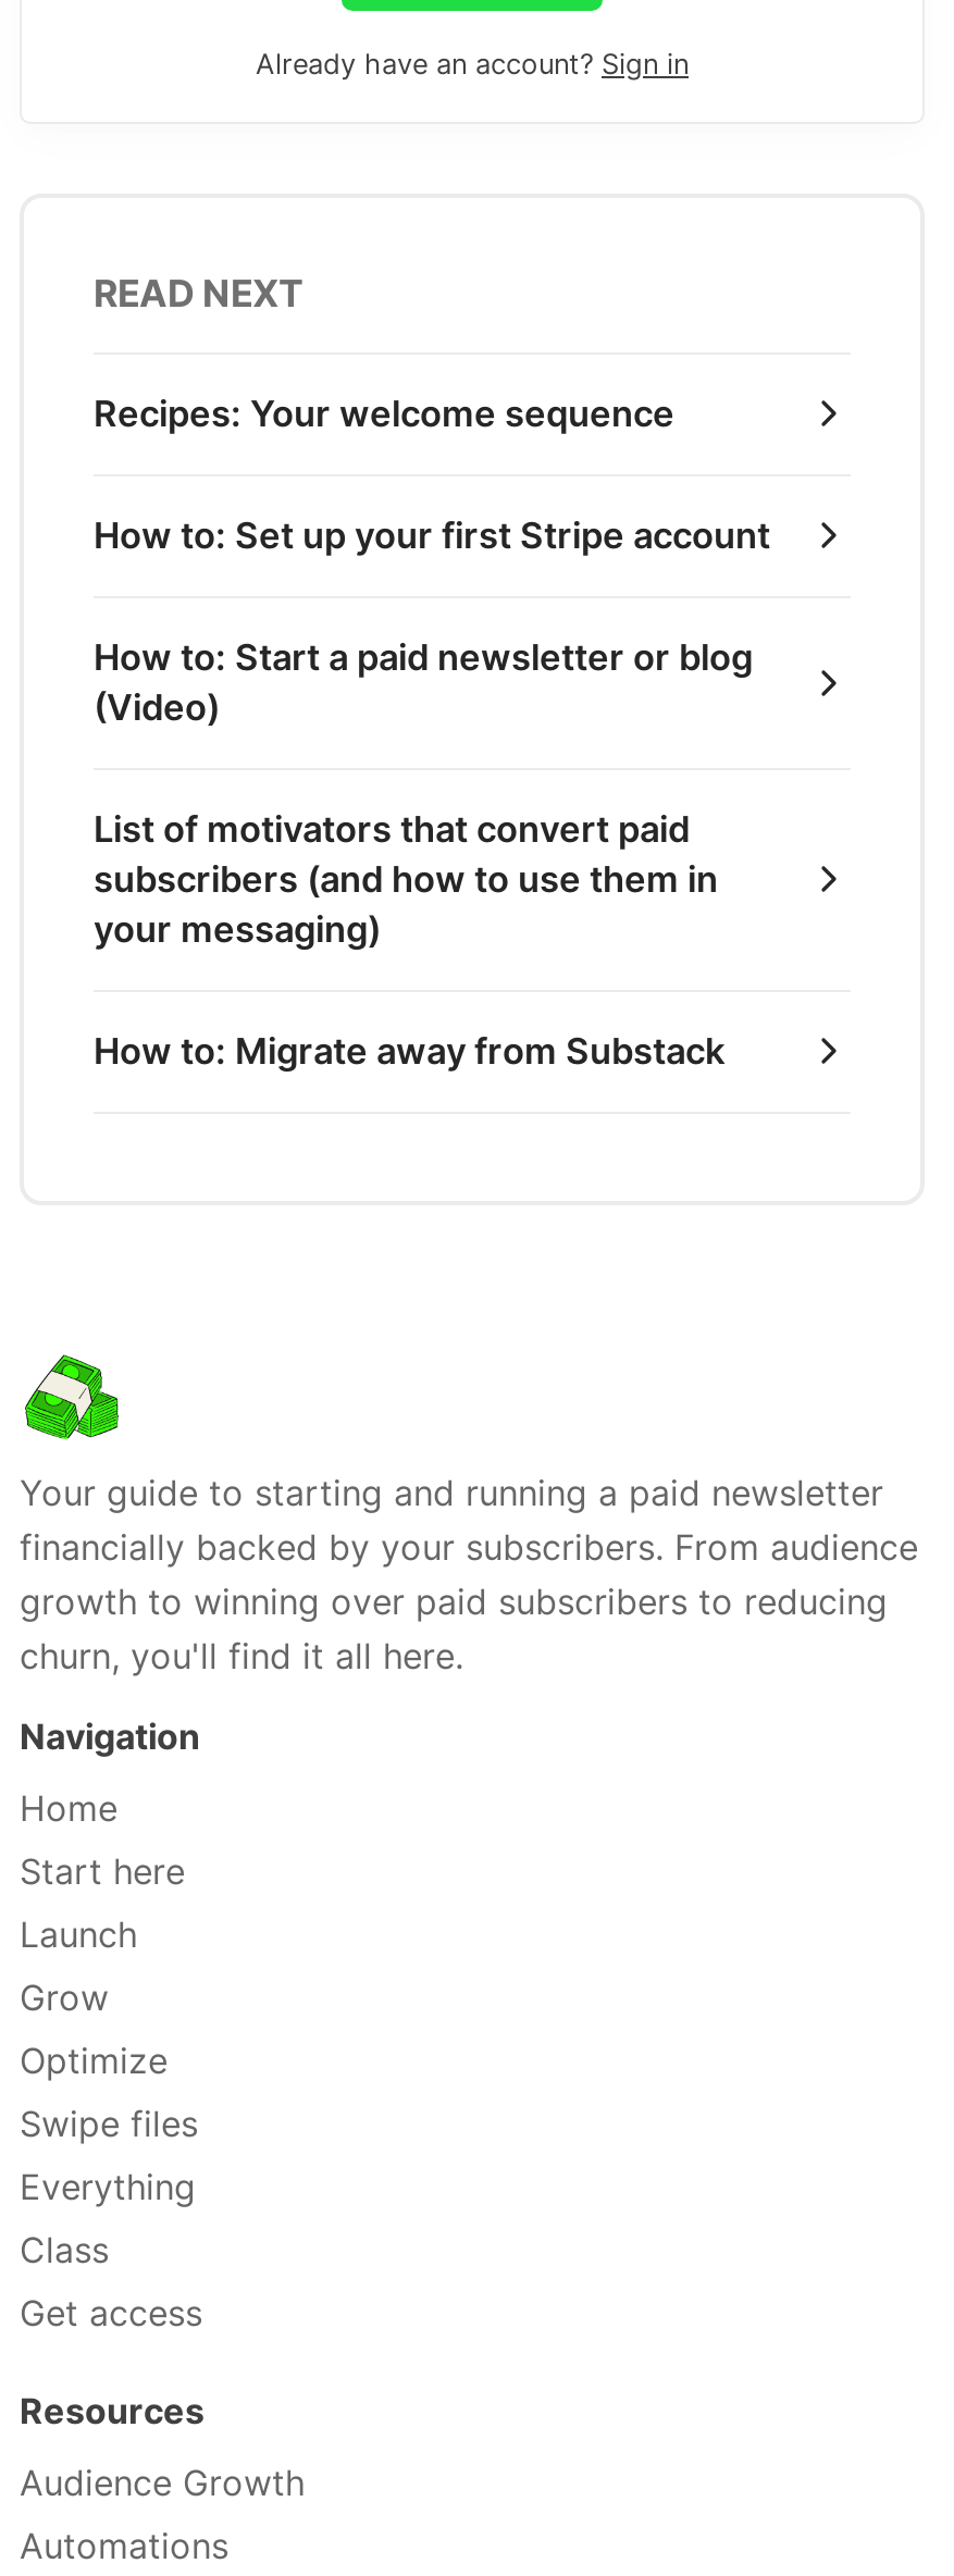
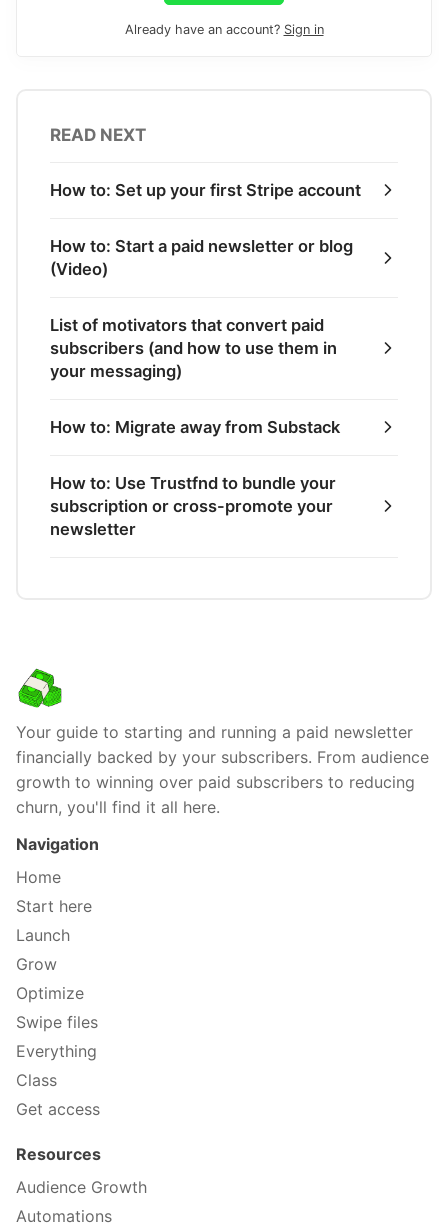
- Recipes: Your welcome sequence

moved up: How to: Set up your first Stripe account | How to: Start a paid newsletter or blog | (Video) | List of motivators that convert paid | subscribers (and how to use them in | your messaging) | How to: Migrate away from Substack

+ How to: Use Trustfnd to bundle your
+ subscription or cross-promote your
+ newsletter
